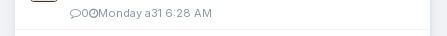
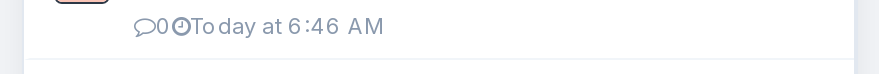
- 0 Monday a31 6:28 AM
+ 0 Today at 6:46 AM
